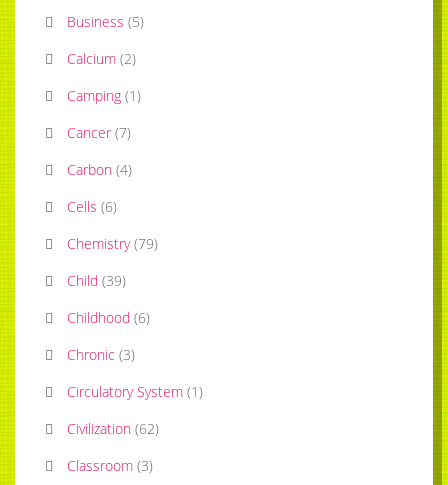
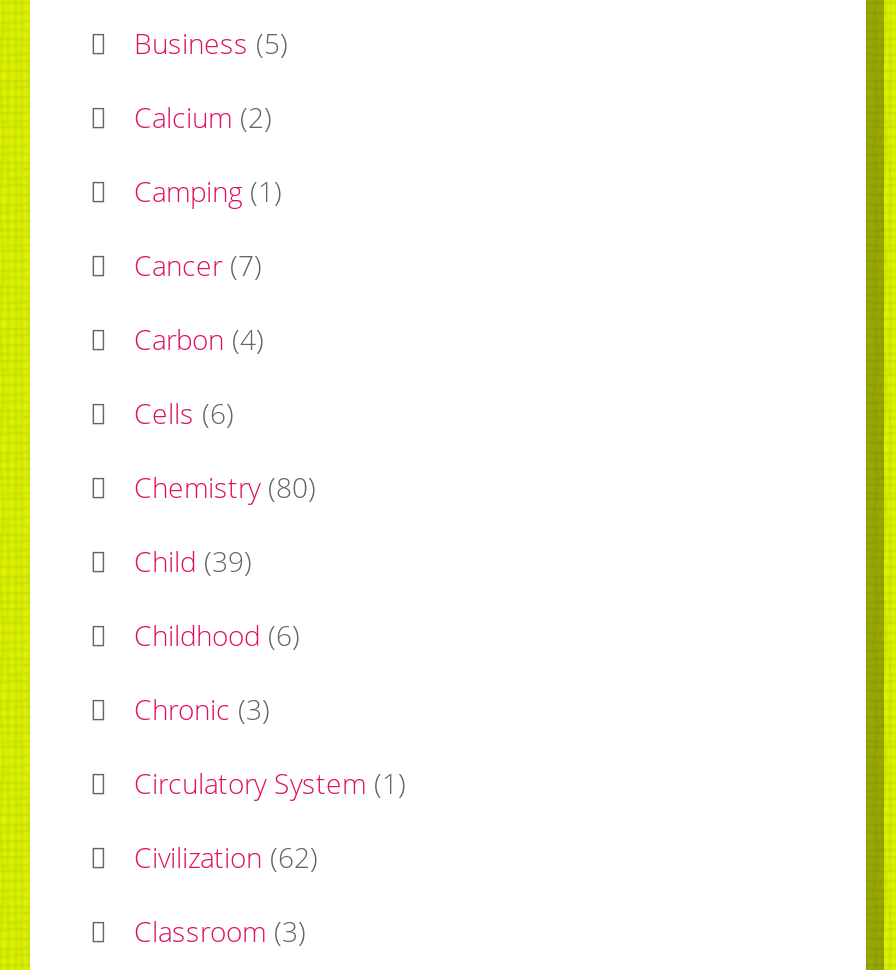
- Chemistry (79)
+ Chemistry (80)
